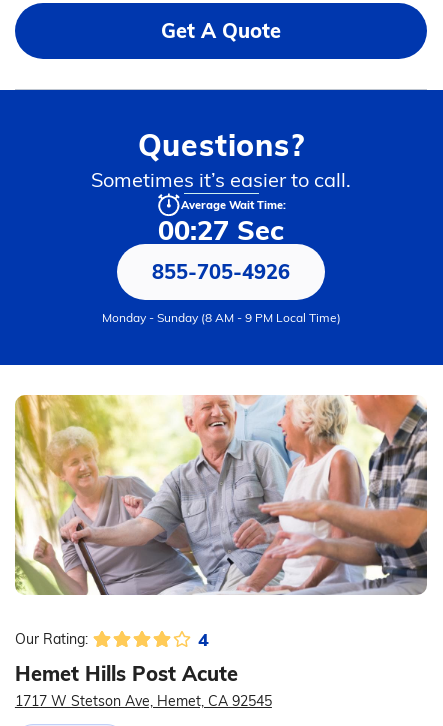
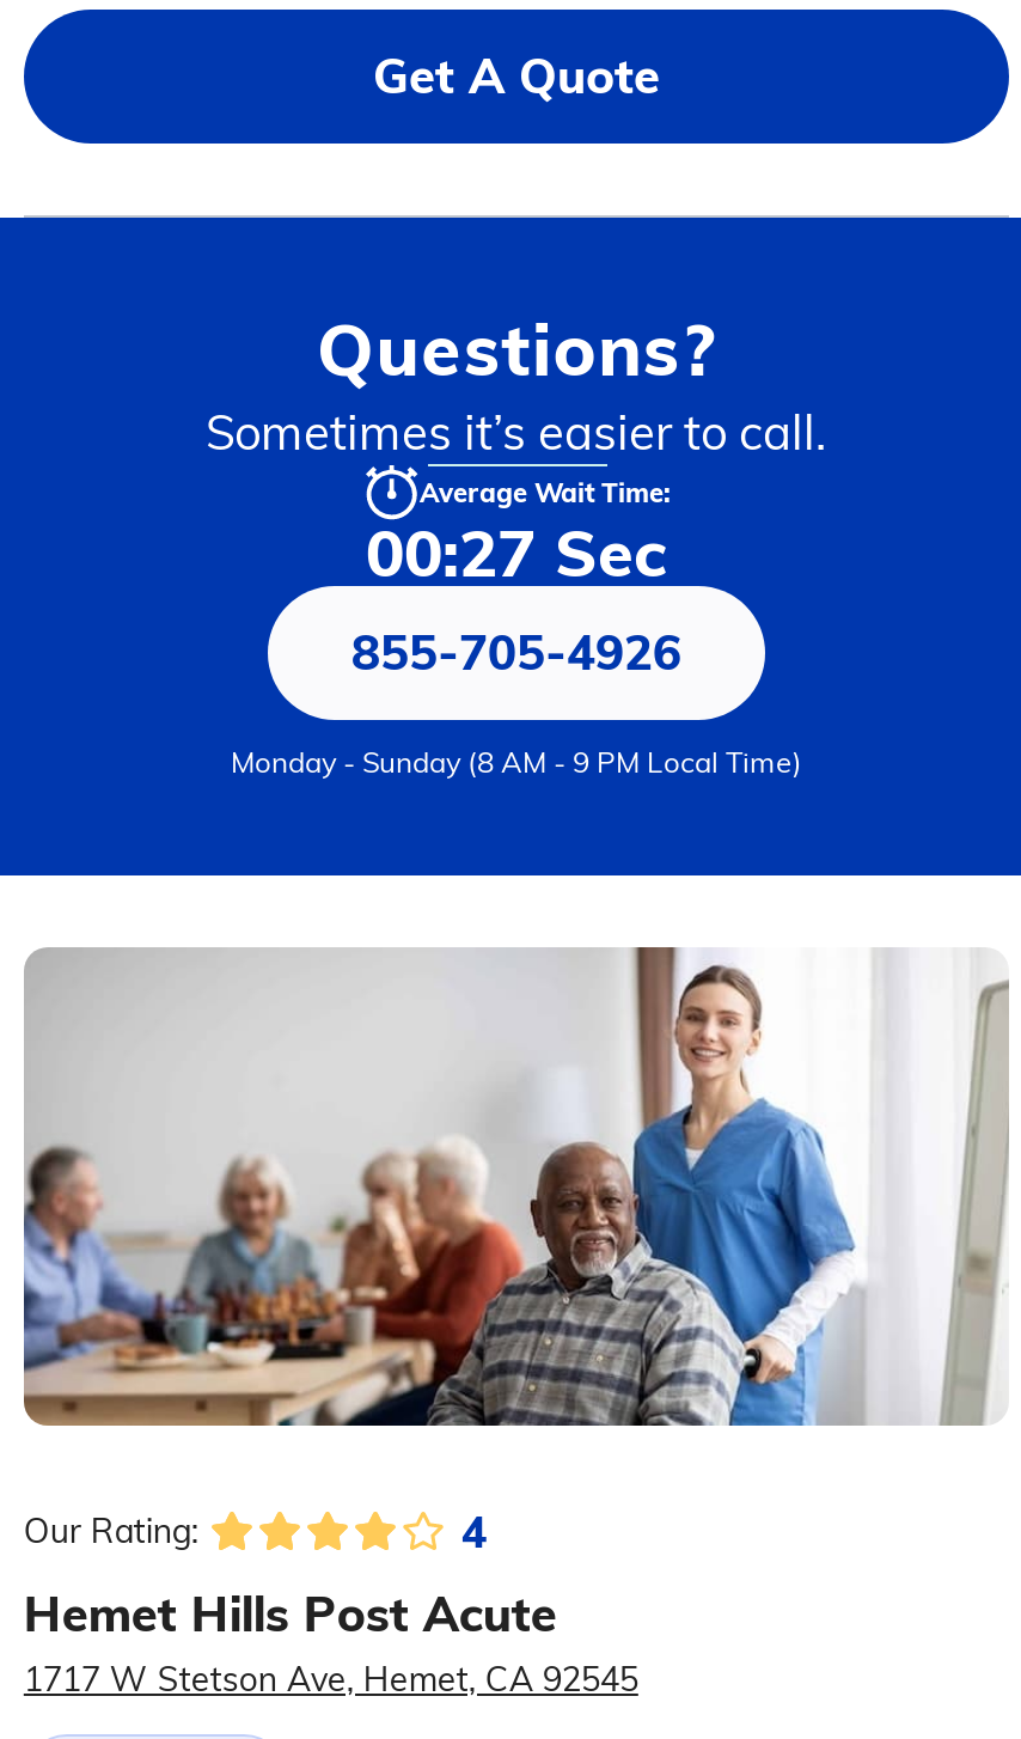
- [image]
+ [image]
